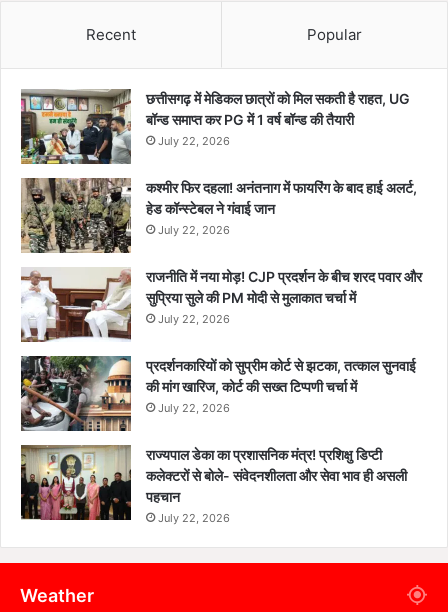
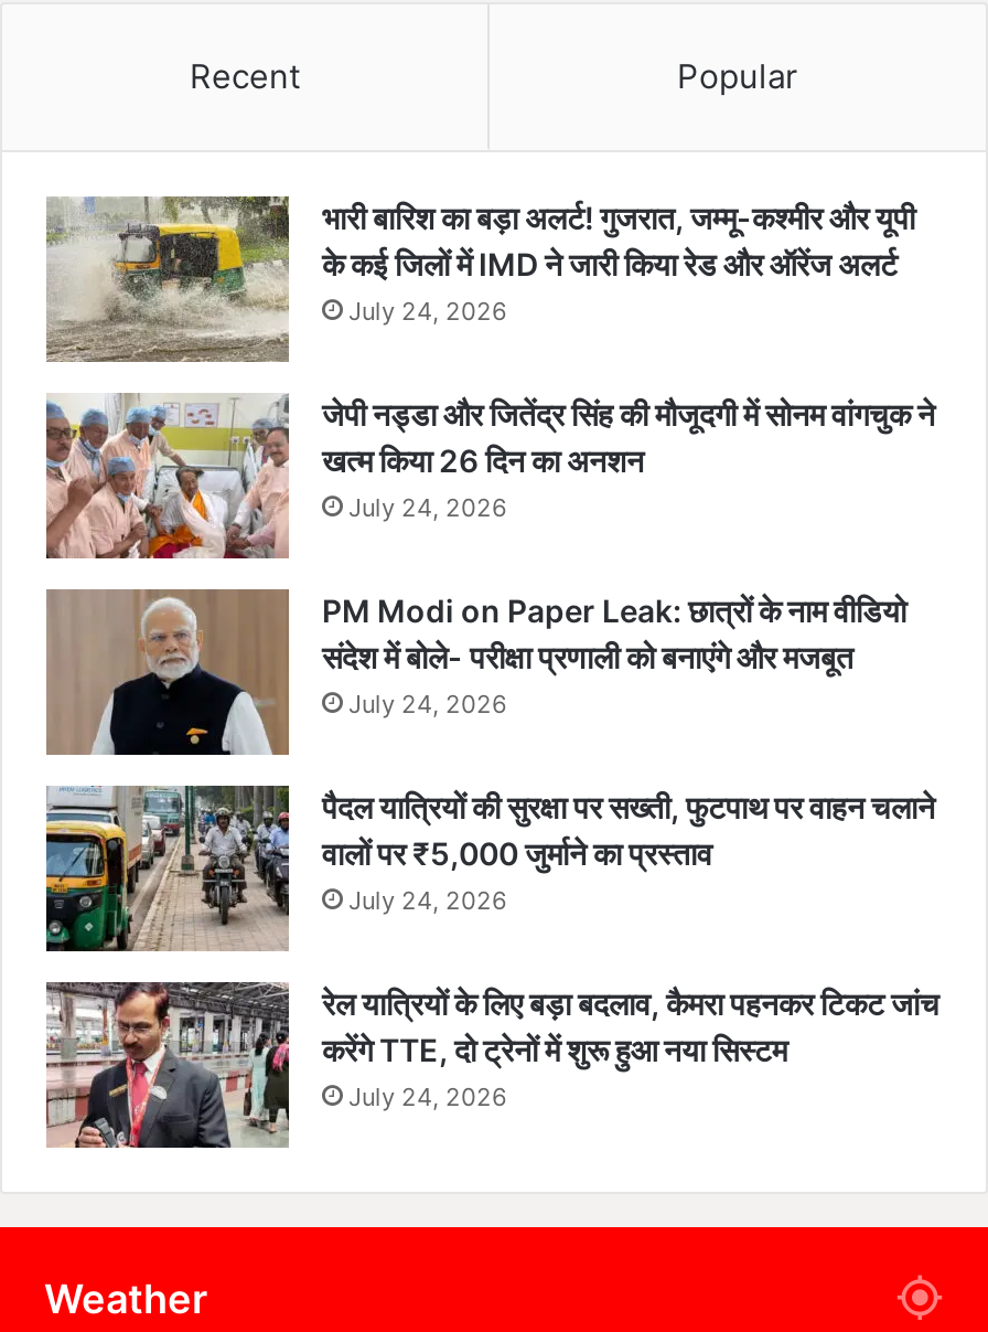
- [image]
- छत्तीसगढ़ में मेडिकल छात्रों को मिल सकती है राहत, UG
- बॉन्ड समाप्त कर PG में 1 वर्ष बॉन्ड की तैयारी
- July 22, 2026
+ [image]
+ भारी बारिश का बड़ा अलर्ट! गुजरात, जम्मू-कश्मीर और यूपी
+ के कई जिलों में IMD ने जारी किया रेड और ऑरेंज अलर्ट
+ July 24, 2026

- [image]
- कश्मीर फिर दहला! अनंतनाग में फायरिंग के बाद हाई अलर्ट,
- हेड कॉन्स्टेबल ने गंवाई जान
- July 22, 2026
+ [image]
+ जेपी नड्डा और जितेंद्र सिंह की मौजूदगी में सोनम वांगचुक ने
+ खत्म किया 26 दिन का अनशन
+ July 24, 2026

- [image]
- राजनीति में नया मोड़! CJP प्रदर्शन के बीच शरद पवार और
- सुप्रिया सुले की PM मोदी से मुलाकात चर्चा में
- July 22, 2026
+ [image]
+ PM Modi on Paper Leak: छात्रों के नाम वीडियो
+ संदेश में बोले- परीक्षा प्रणाली को बनाएंगे और मजबूत
+ July 24, 2026

- [image]
- प्रदर्शनकारियों को सुप्रीम कोर्ट से झटका, तत्काल सुनवाई
- की मांग खारिज, कोर्ट की सख्त टिप्पणी चर्चा में
- July 22, 2026
+ [image]
+ पैदल यात्रियों की सुरक्षा पर सख्ती, फुटपाथ पर वाहन चलाने
+ वालों पर ₹5,000 जुर्माने का प्रस्ताव
+ July 24, 2026

- [image]
- राज्यपाल डेका का प्रशासनिक मंत्र! प्रशिक्षु डिप्टी
- कलेक्टरों से बोले- संवेदनशीलता और सेवा भाव ही असली
- पहचान
- July 22, 2026
+ [image]
+ रेल यात्रियों के लिए बड़ा बदलाव, कैमरा पहनकर टिकट जांच
+ करेंगे TTE, दो ट्रेनों में शुरू हुआ नया सिस्टम
+ July 24, 2026
